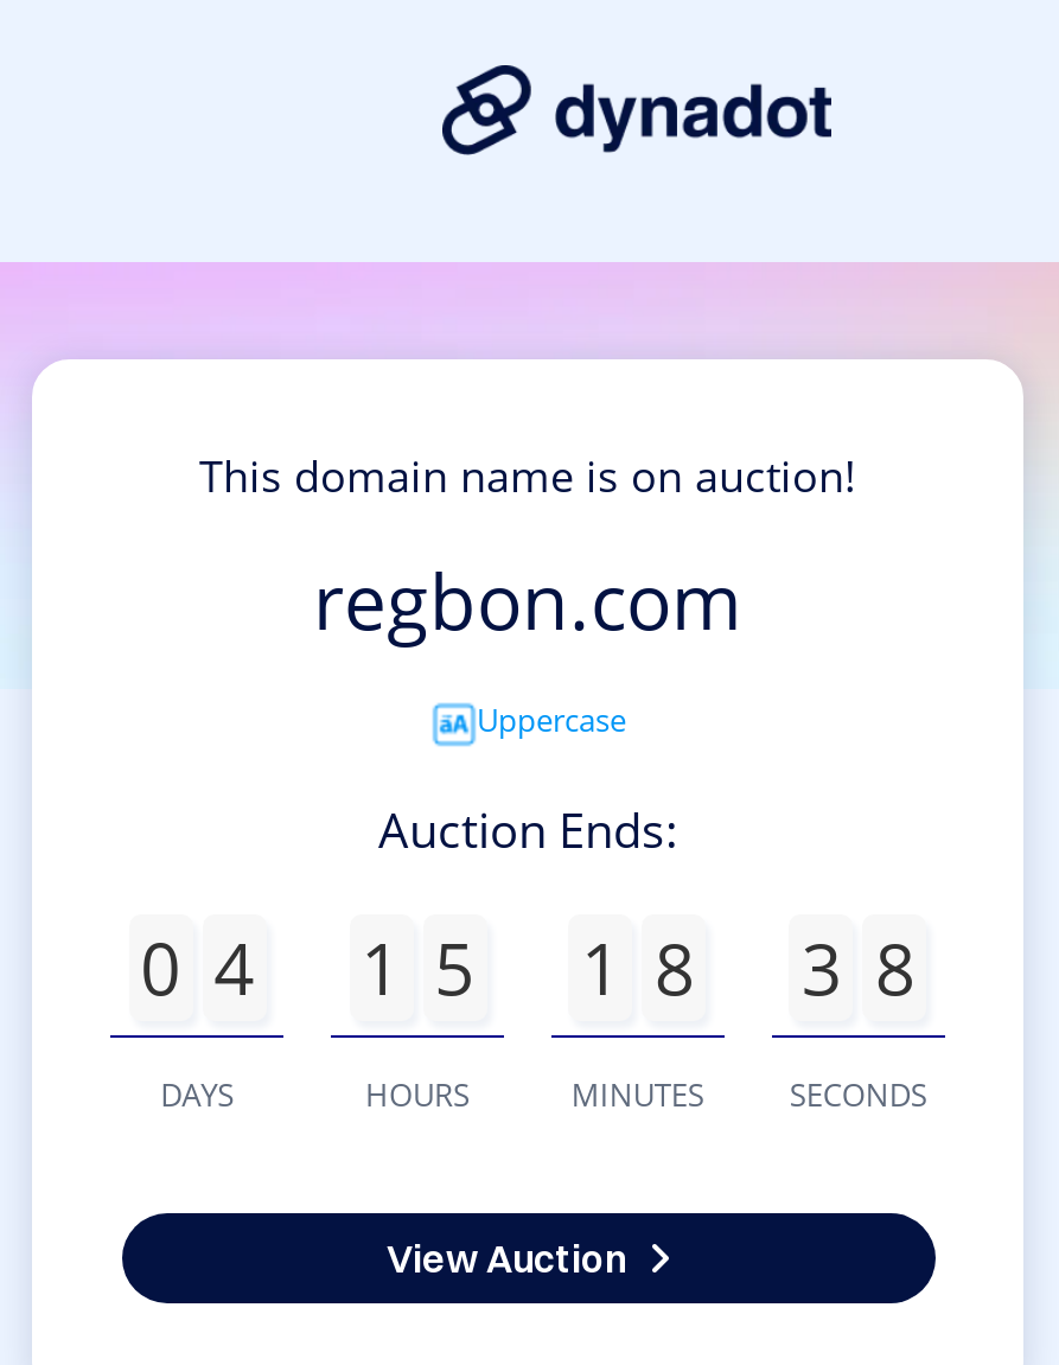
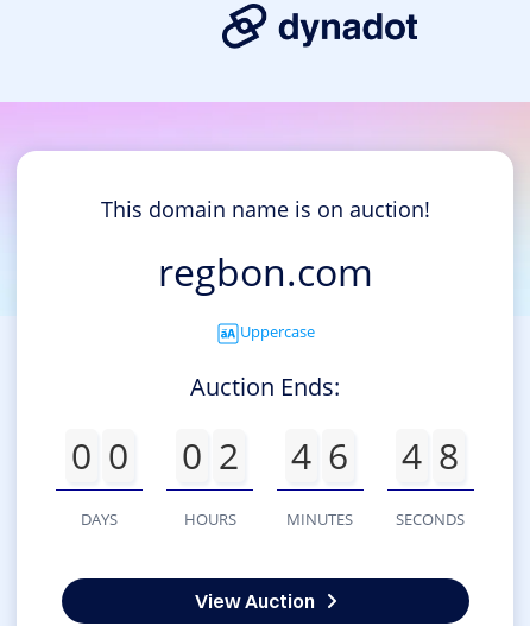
- 0 4
+ 0 0

- 1 5
+ 0 2

- 1 8
+ 4 6

- 3 8
+ 4 8
